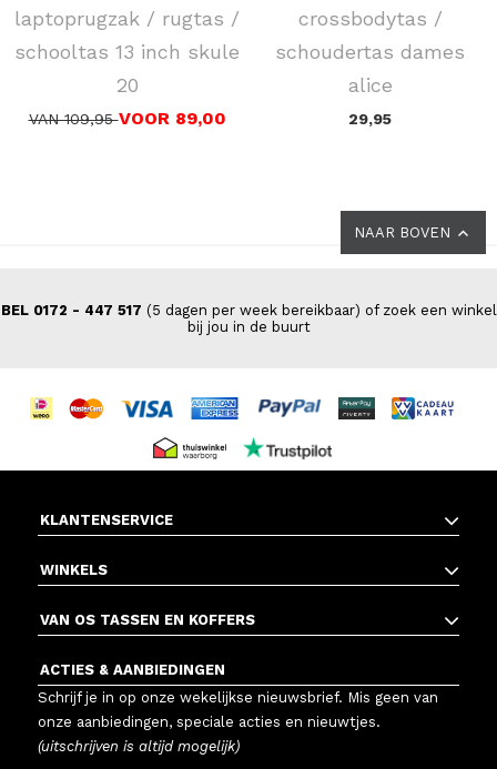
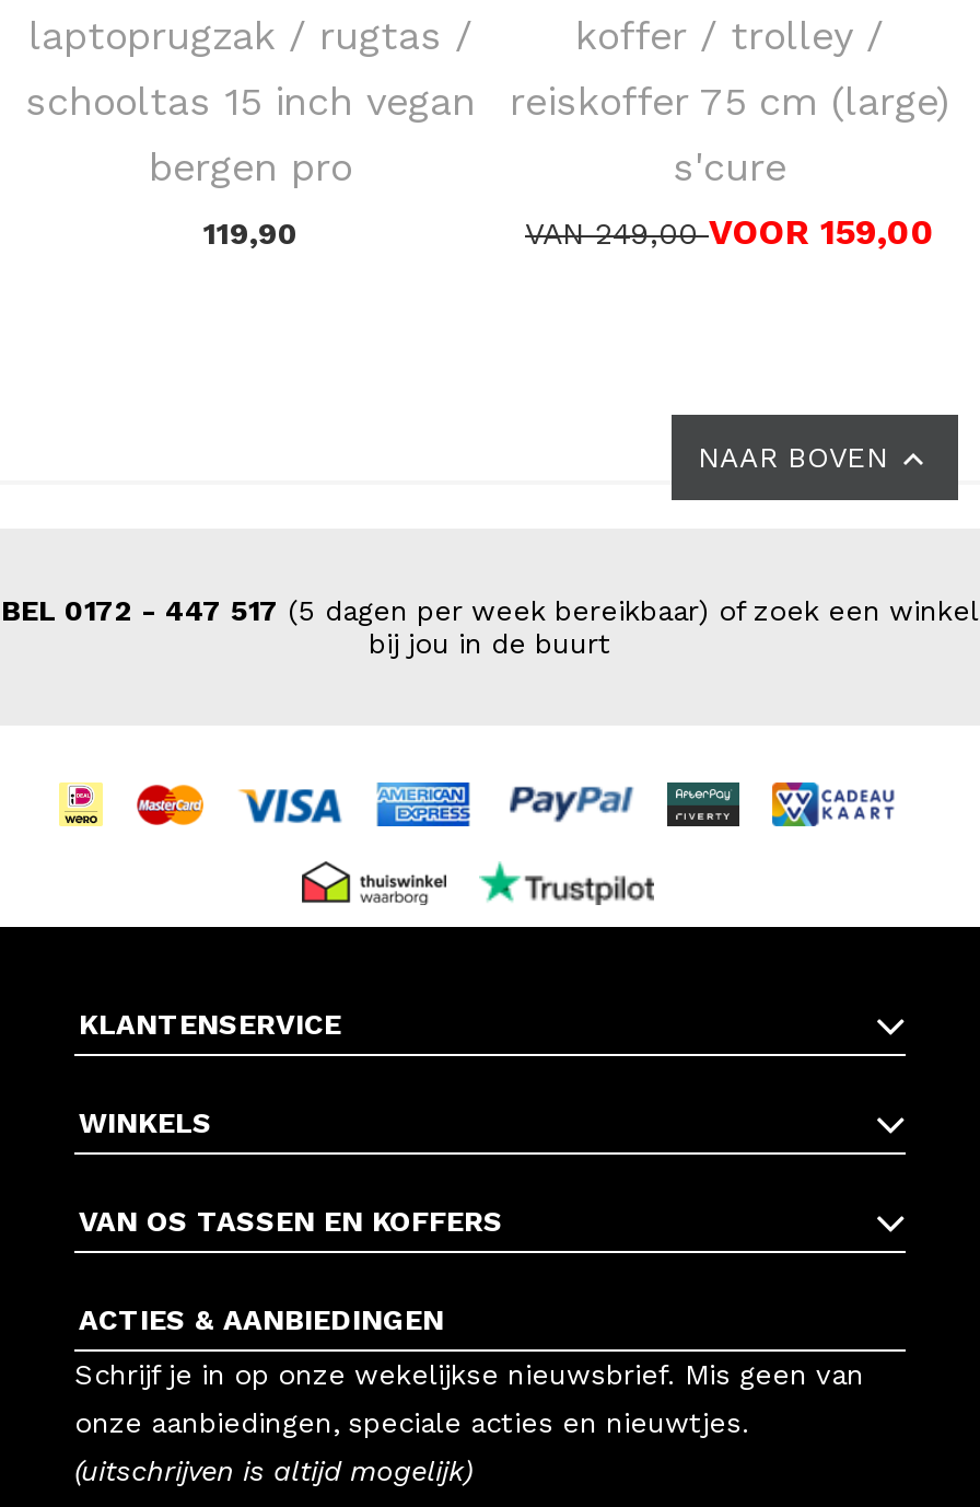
- crossbodytas /
- schoudertas dames
- alice
+ koffer / trolley /
+ reiskoffer 75 cm (large)
+ s'cure

- schooltas 13 inch skule
- 20
+ schooltas 15 inch vegan
+ bergen pro

- VAN 109,95VOOR 89,00
+ 119,90

- 29,95
+ VAN 249,00VOOR 159,00
